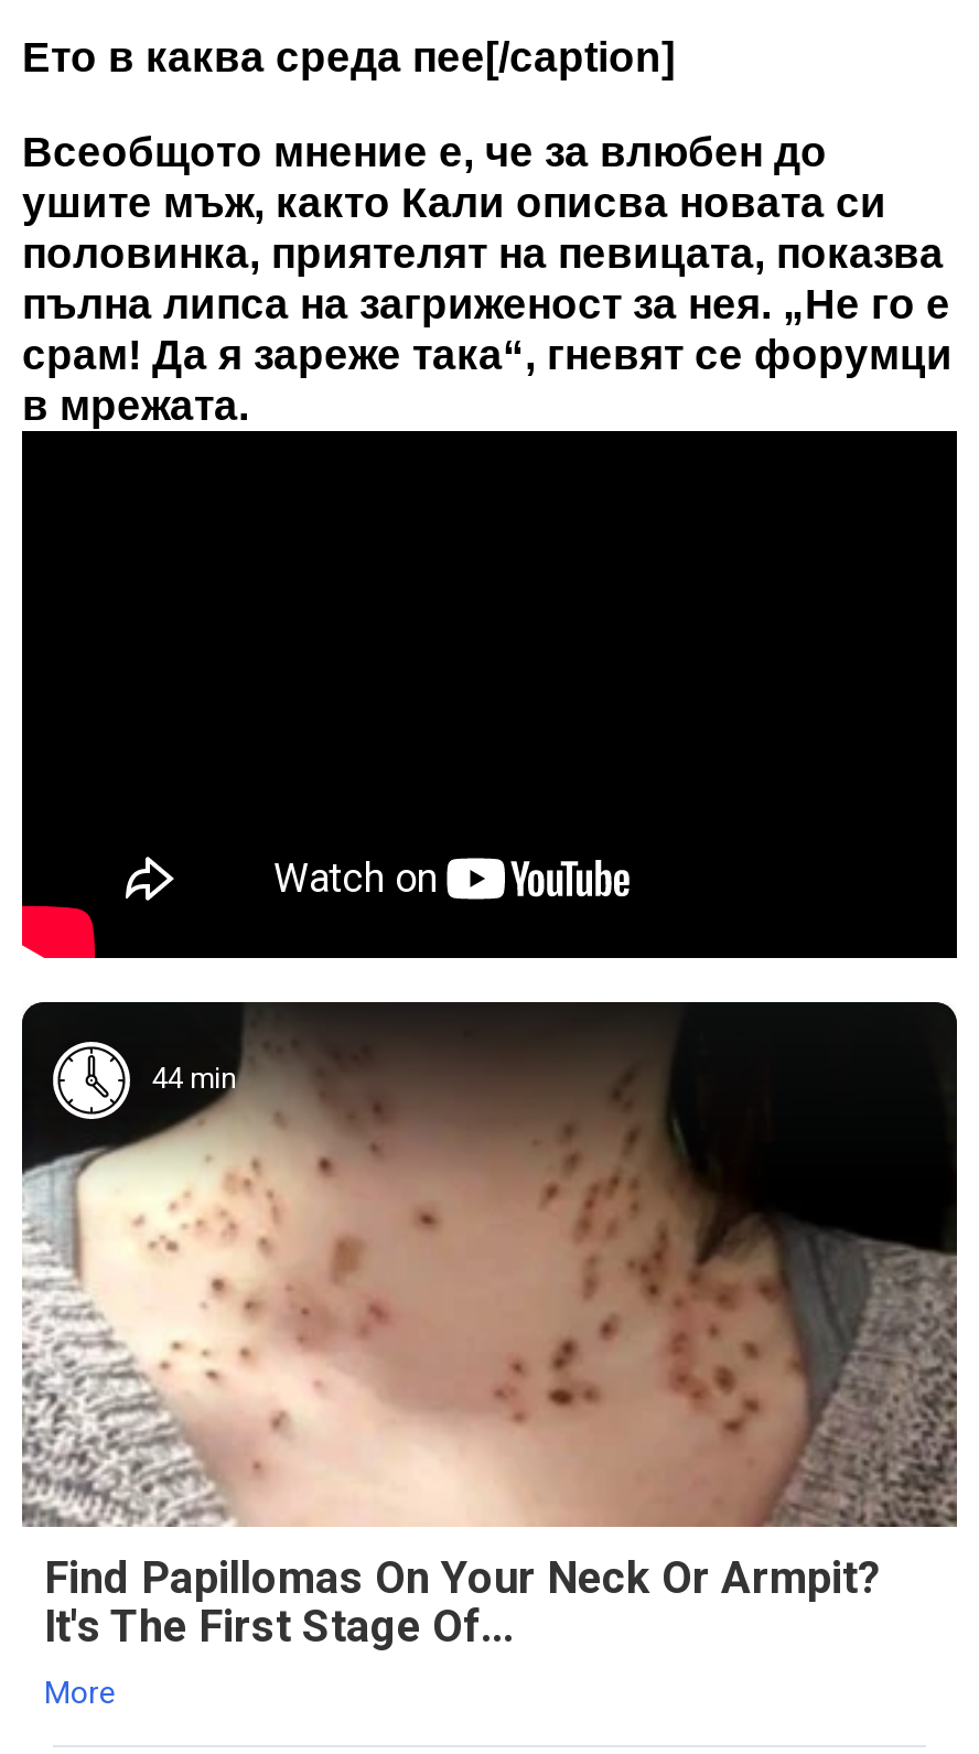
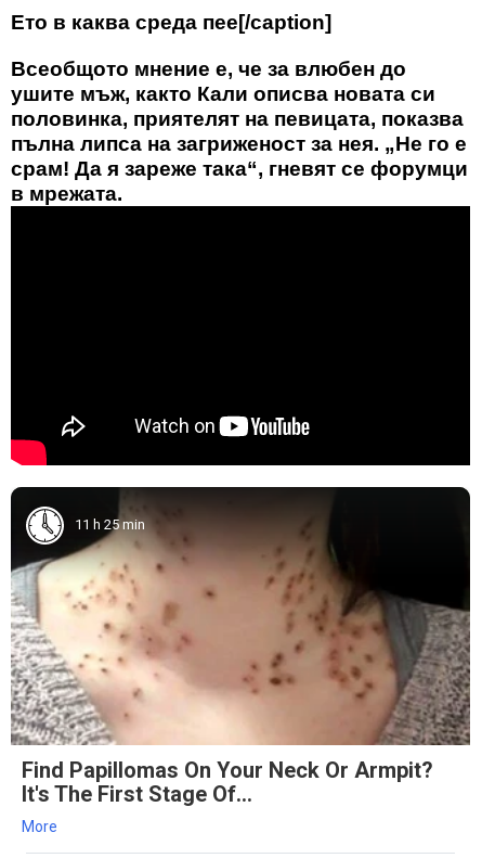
- 44 min
+ 11 h 25 min
